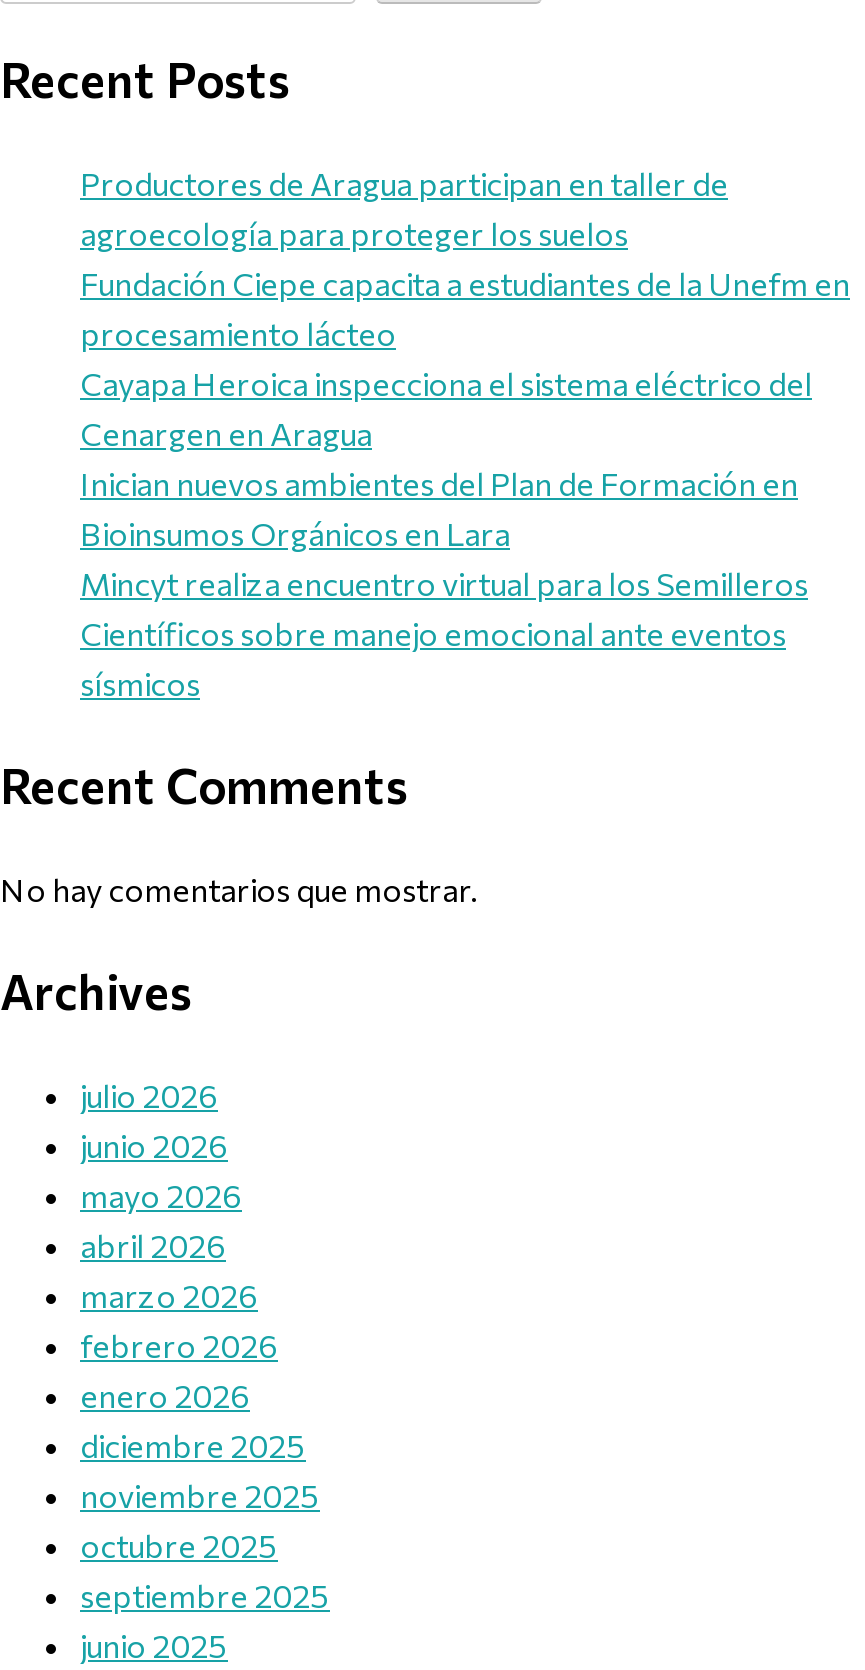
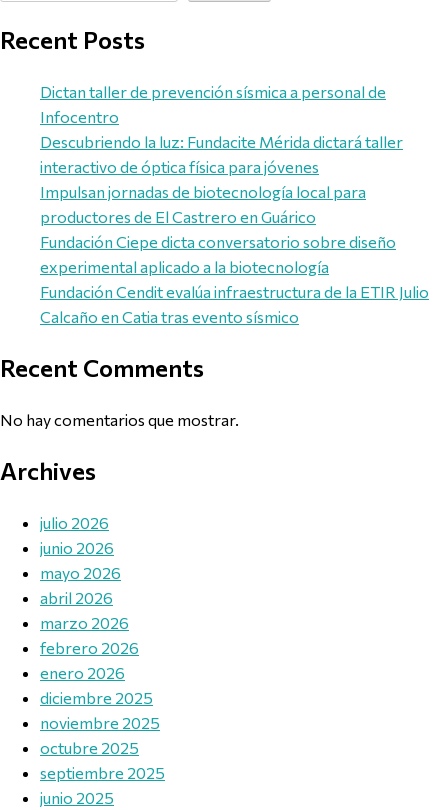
- Productores de Aragua participan en taller de
- agroecología para proteger los suelos
- Fundación Ciepe capacita a estudiantes de la Unefm en
- procesamiento lácteo
- Cayapa Heroica inspecciona el sistema eléctrico del
- Cenargen en Aragua
- Inician nuevos ambientes del Plan de Formación en
- Bioinsumos Orgánicos en Lara
- Mincyt realiza encuentro virtual para los Semilleros
- Científicos sobre manejo emocional ante eventos
- sísmicos
+ Dictan taller de prevención sísmica a personal de
+ Infocentro
+ Descubriendo la luz: Fundacite Mérida dictará taller
+ interactivo de óptica física para jóvenes
+ Impulsan jornadas de biotecnología local para
+ productores de El Castrero en Guárico
+ Fundación Ciepe dicta conversatorio sobre diseño
+ experimental aplicado a la biotecnología
+ Fundación Cendit evalúa infraestructura de la ETIR Julio
+ Calcaño en Catia tras evento sísmico
